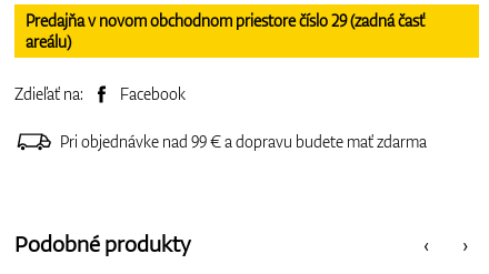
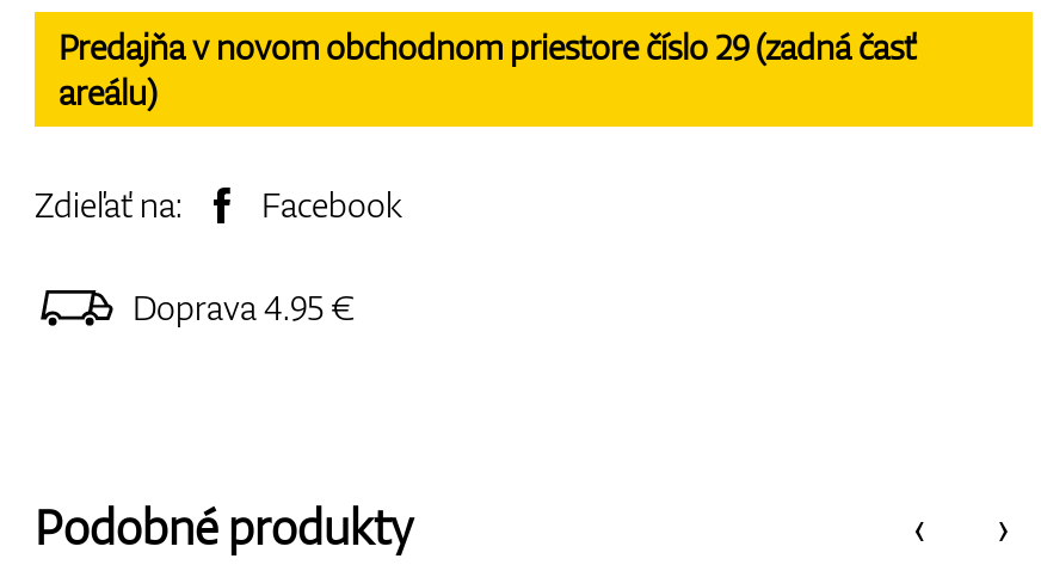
- Pri objednávke nad 99 € a dopravu budete mať zdarma
+ Doprava 4.95 €
